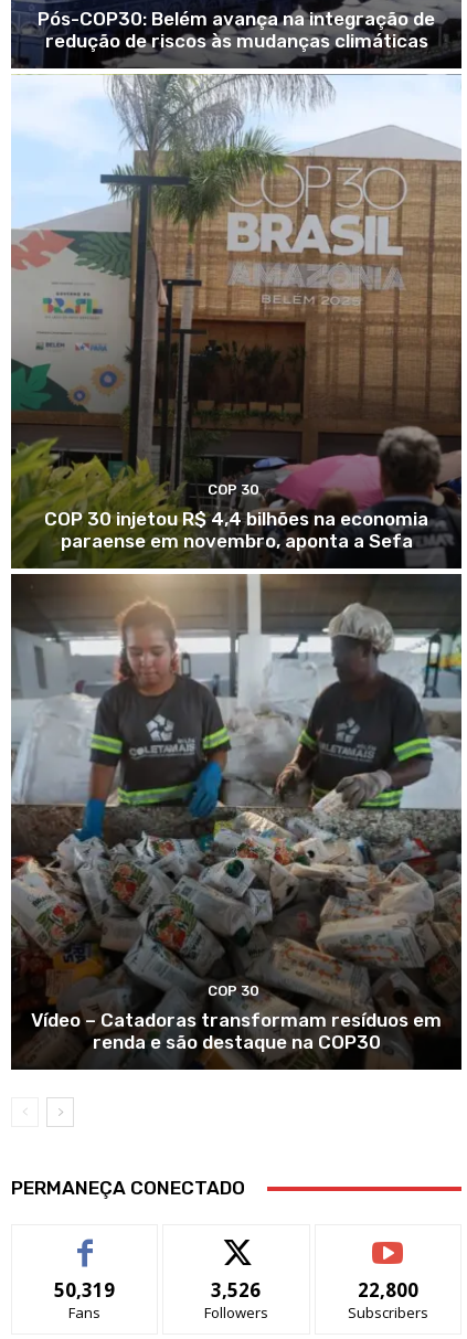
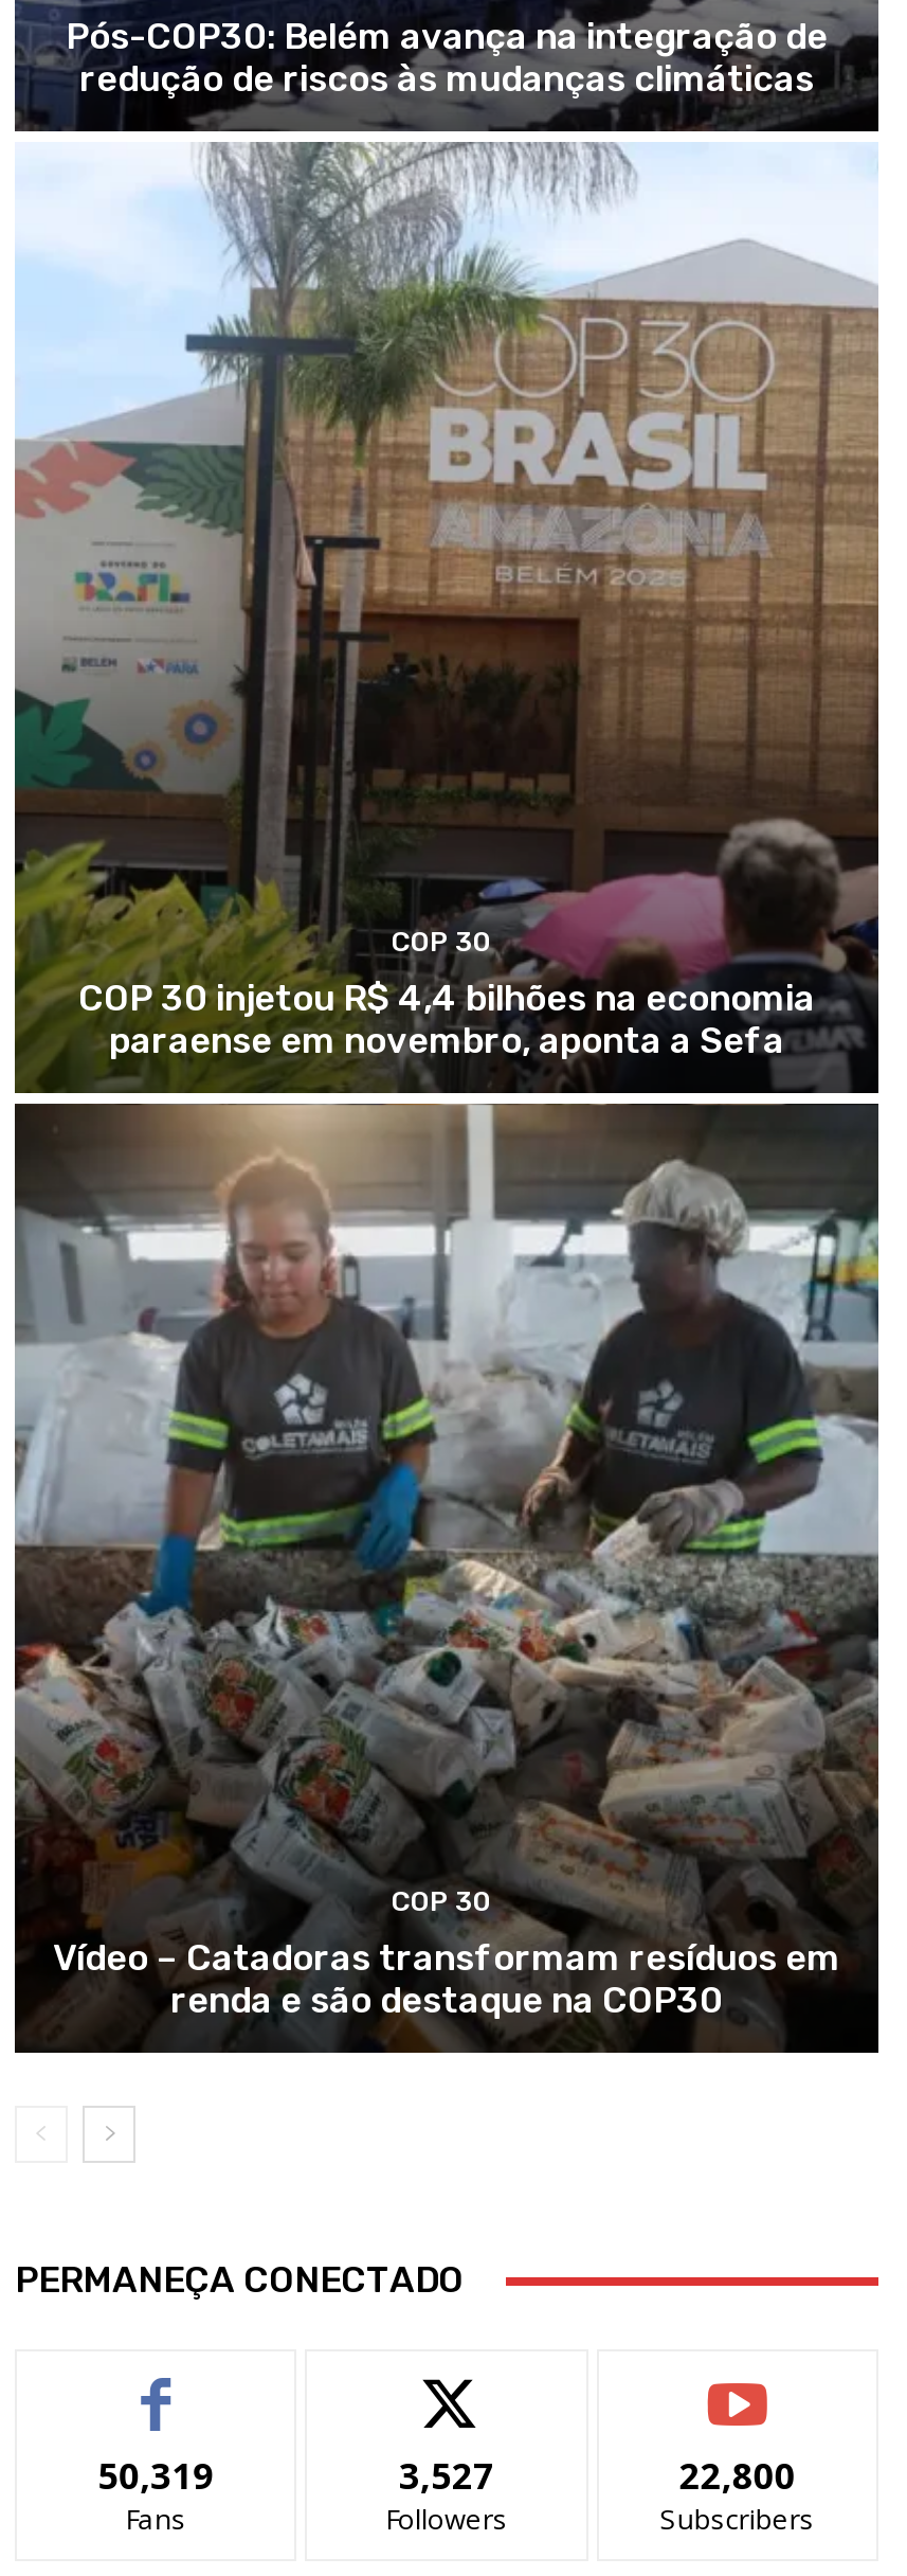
- 3,526
+ 3,527
